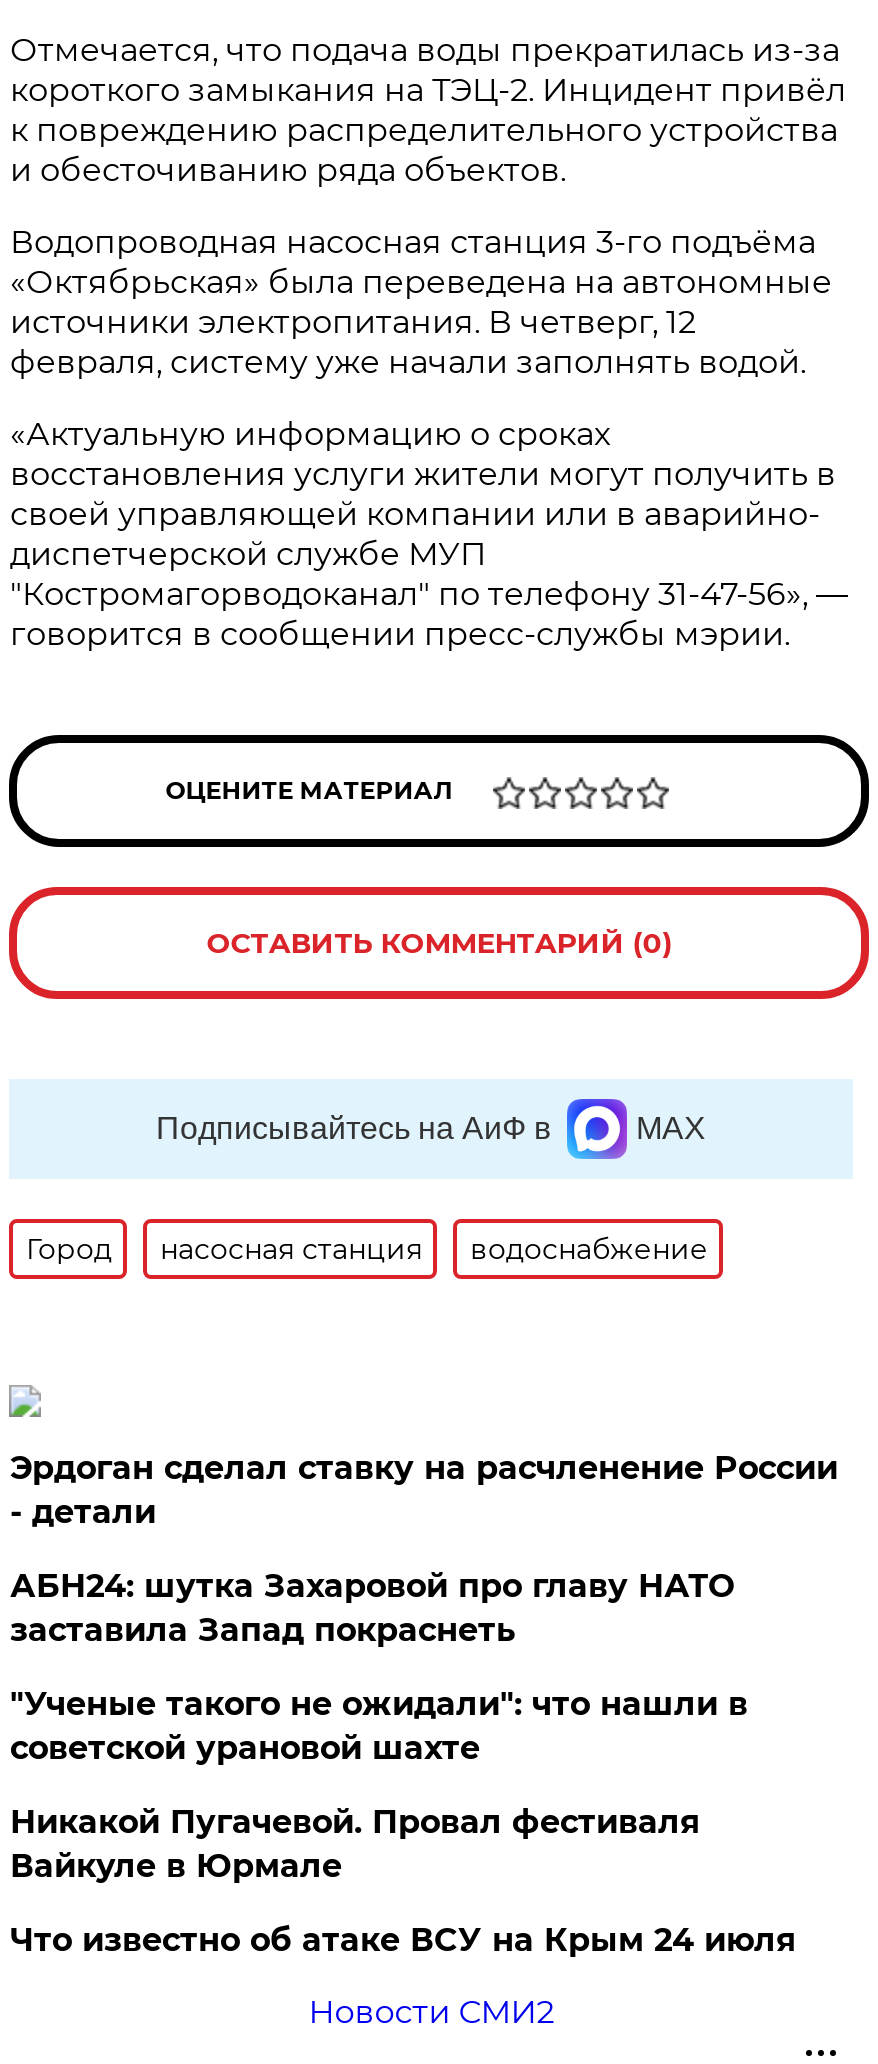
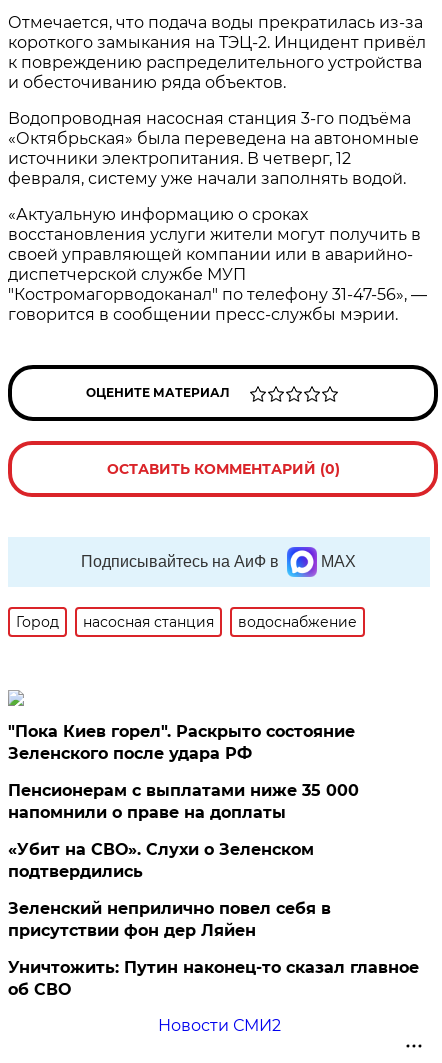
- Эрдоган сделал ставку на расчленение России
- - детали
+ "Пока Киев горел". Раскрыто состояние
+ Зеленского после удара РФ

- АБН24: шутка Захаровой про главу НАТО
- заставила Запад покраснеть
+ Пенсионерам с выплатами ниже 35 000
+ напомнили о праве на доплаты

- "Ученые такого не ожидали": что нашли в
- советской урановой шахте
+ «Убит на СВО». Слухи о Зеленском
+ подтвердились

- Никакой Пугачевой. Провал фестиваля
- Вайкуле в Юрмале
+ Зеленский неприлично повел cебя в
+ присутствии фон дер Ляйен

- Что известно об атаке ВСУ на Крым 24 июля
+ Уничтожить: Путин наконец-то сказал главное
+ об СВО
